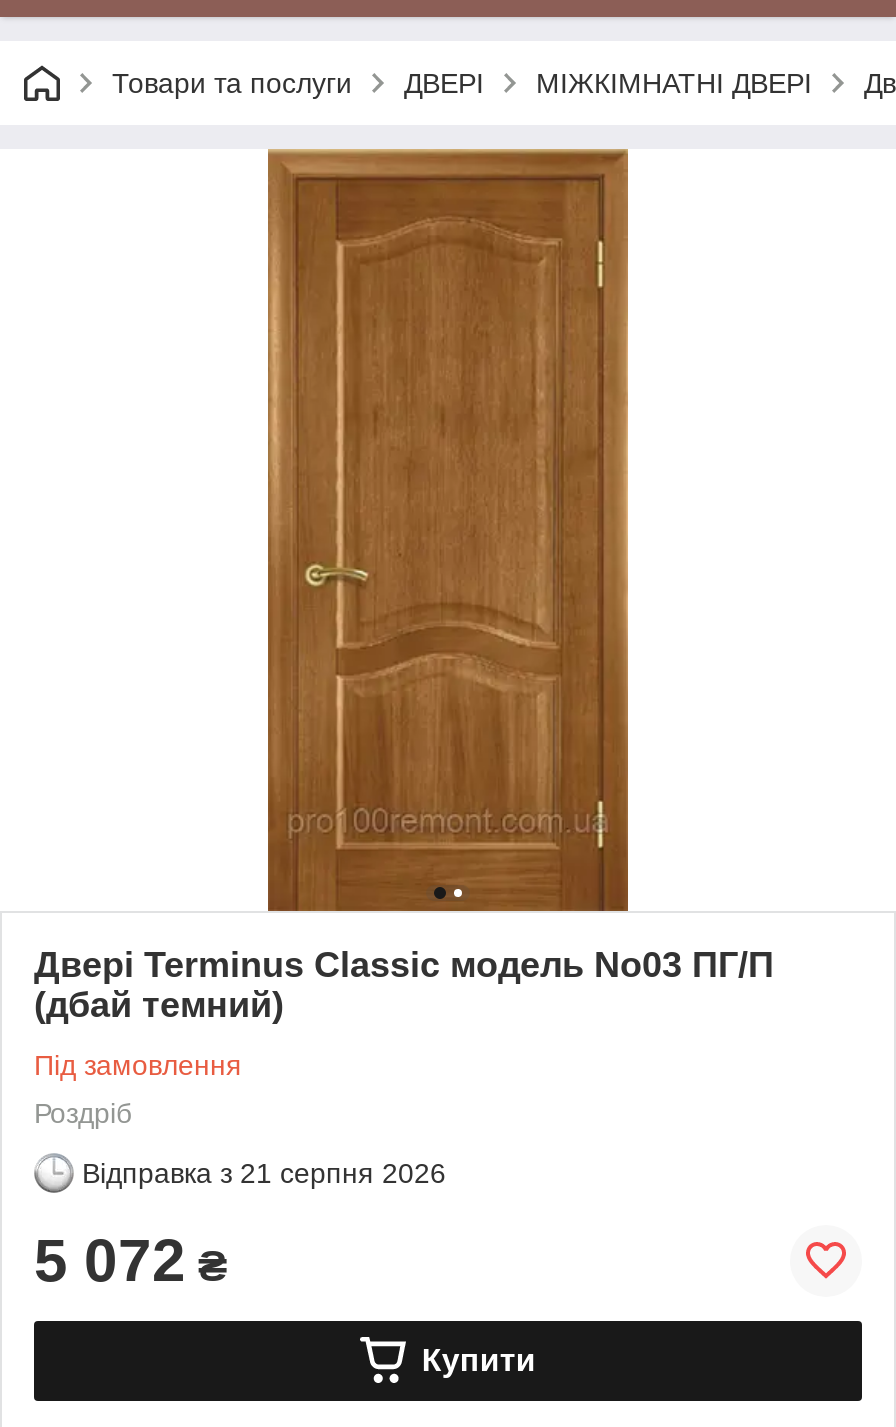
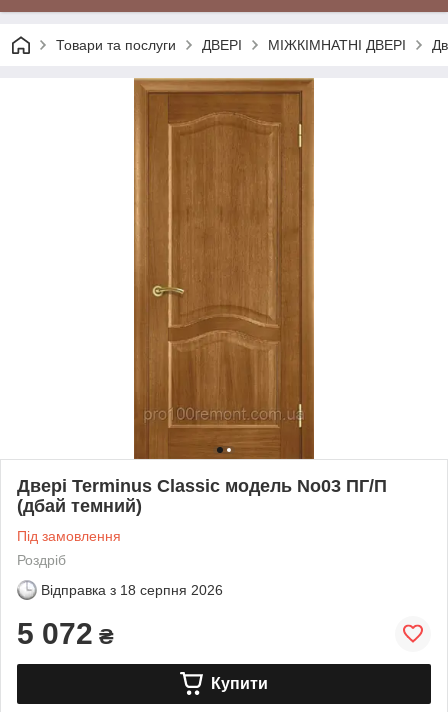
- Відправка з 21 серпня 2026
+ Відправка з 18 серпня 2026
